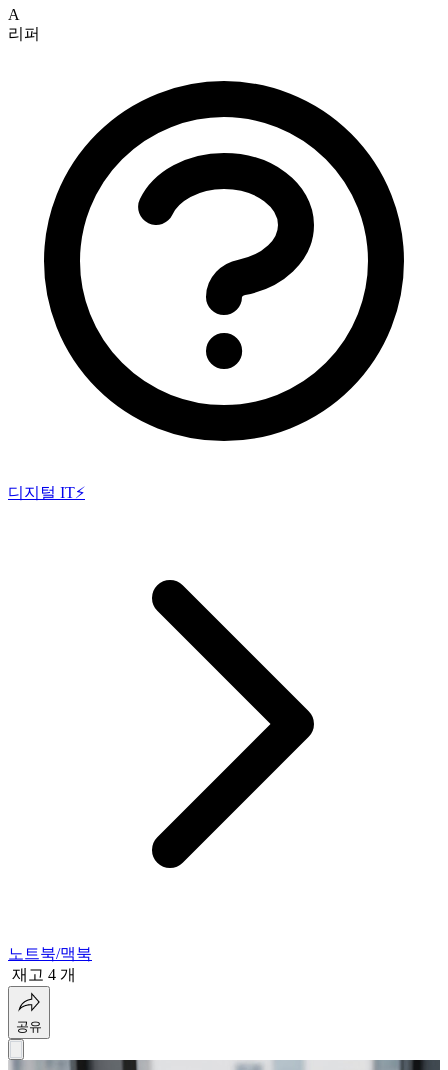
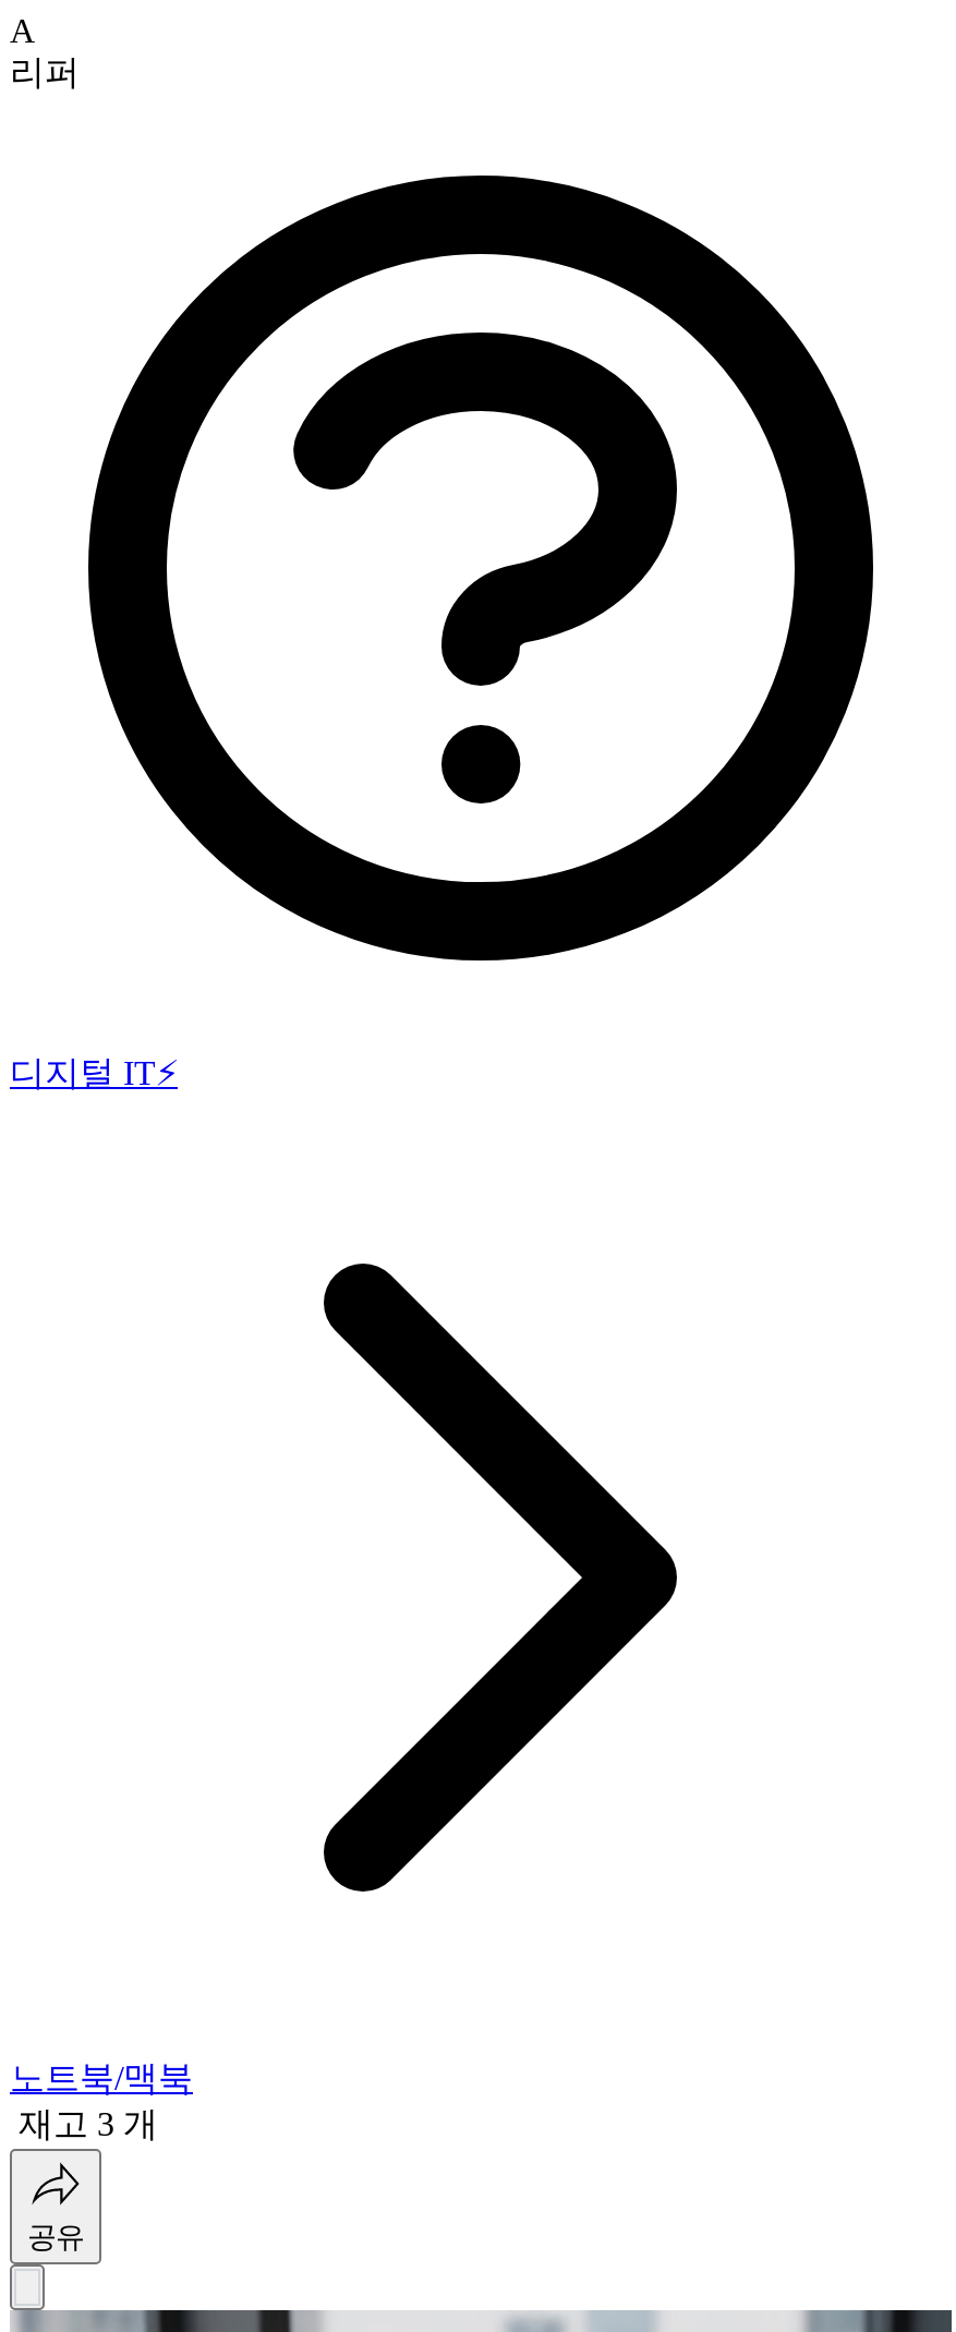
- 재고 4 개
+ 재고 3 개
